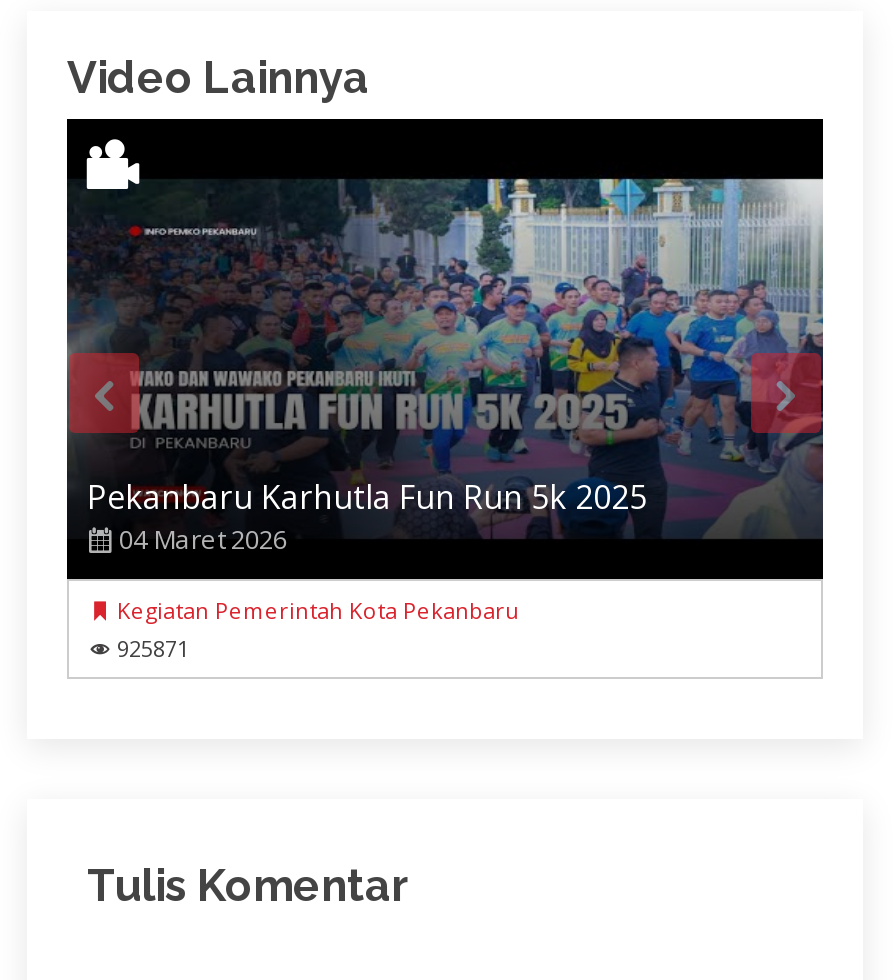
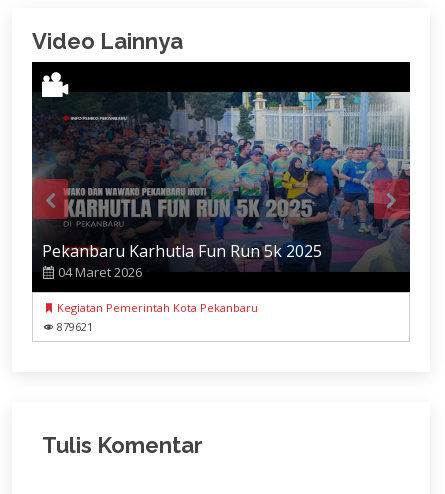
- 925871
+ 879621
